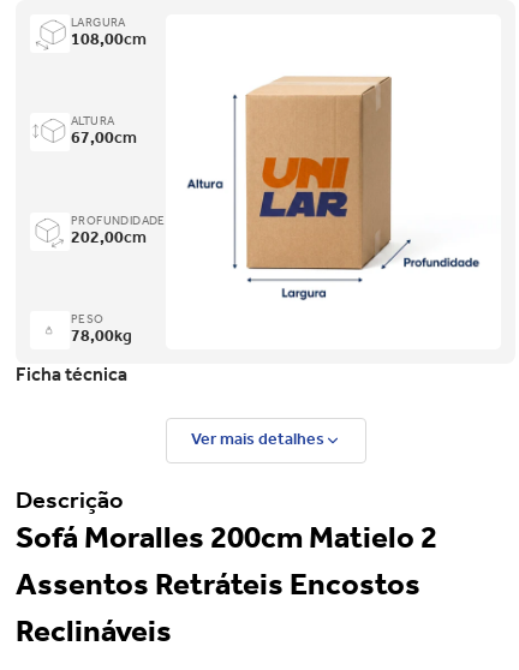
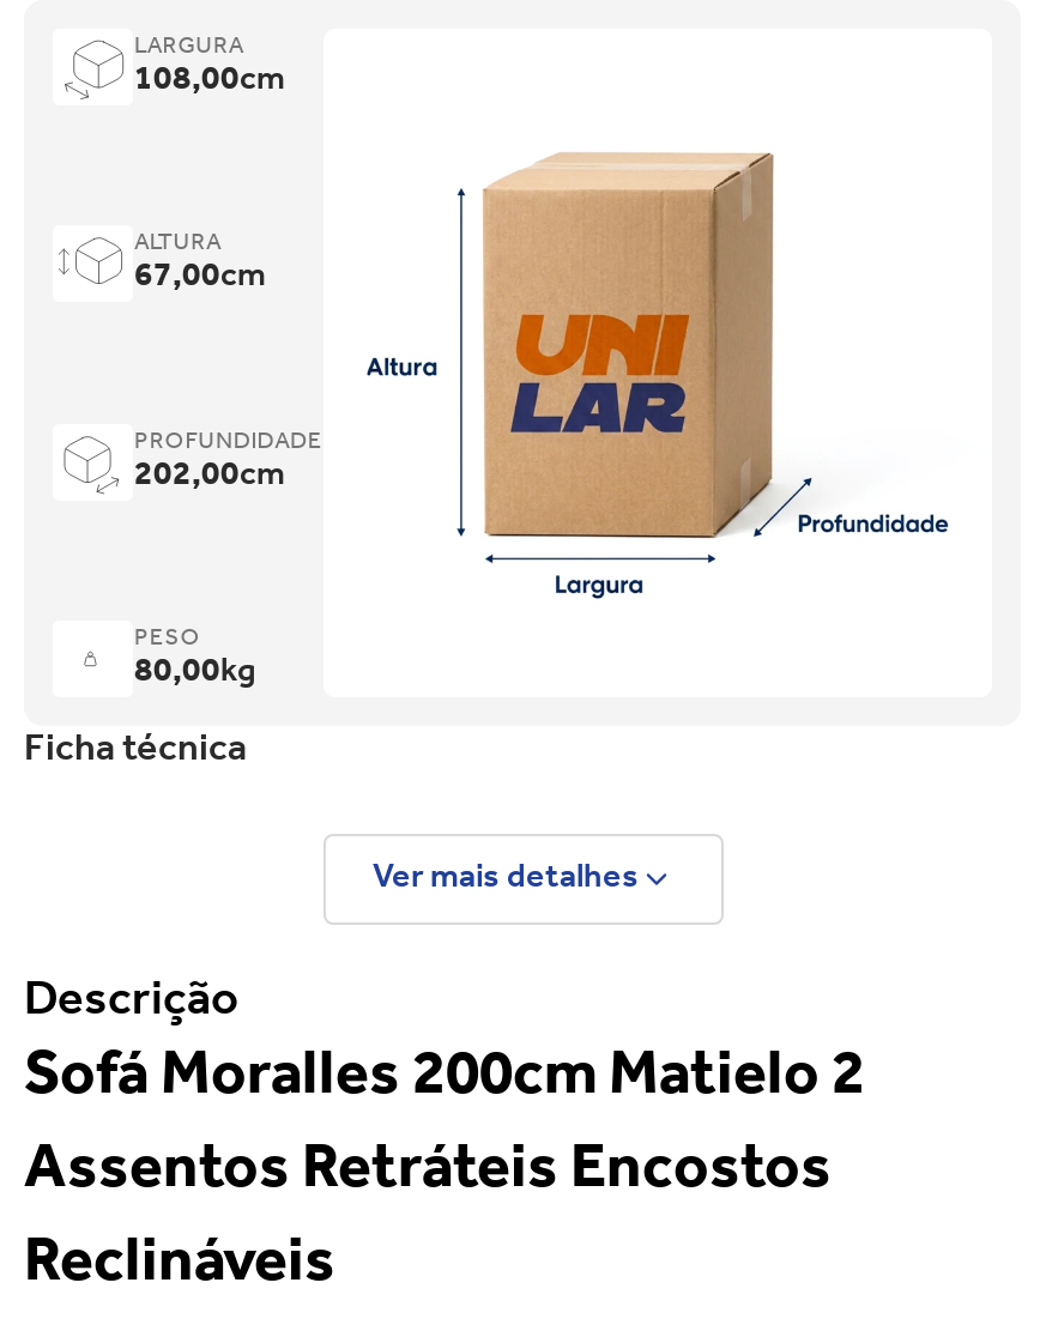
- 78,00kg
+ 80,00kg
